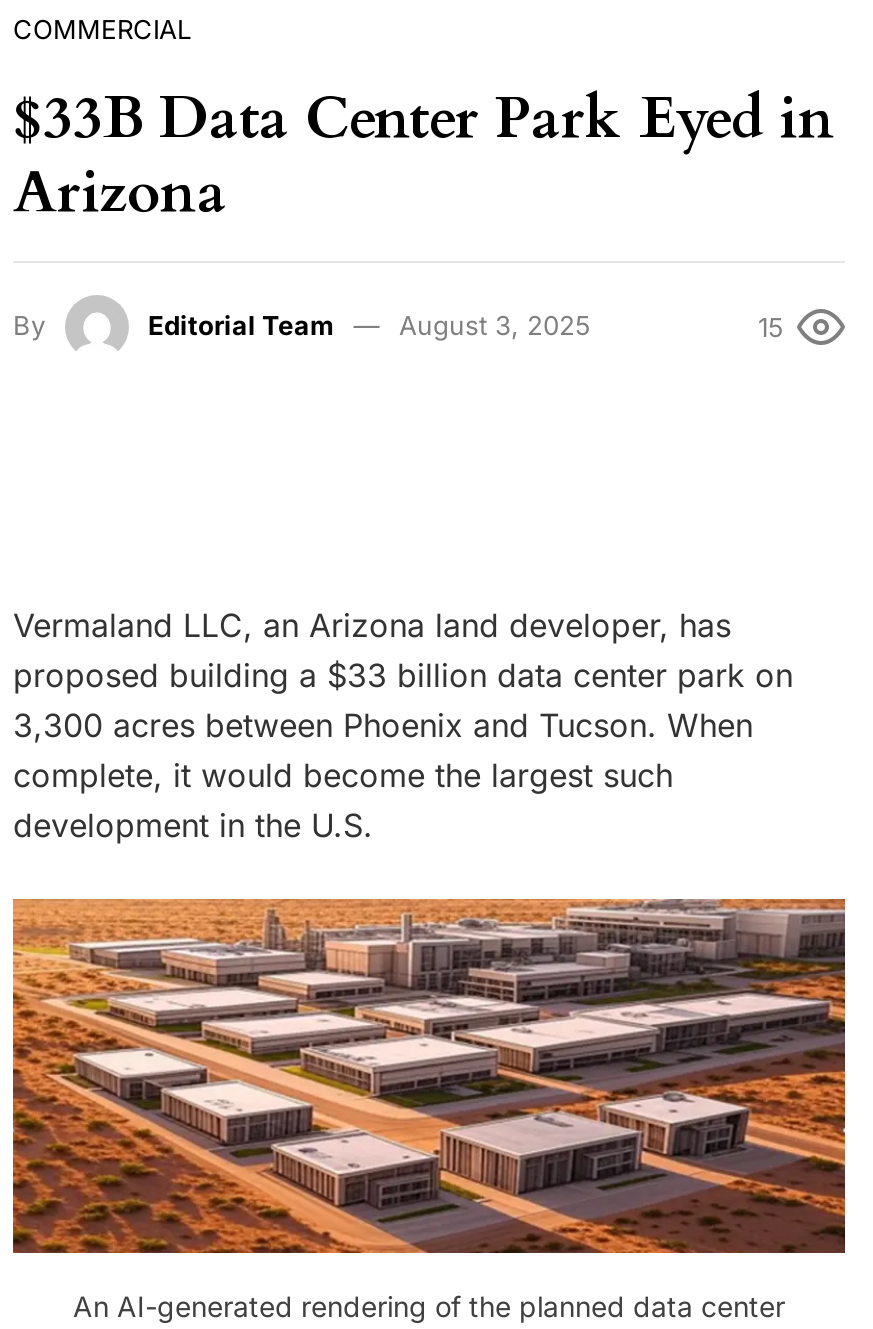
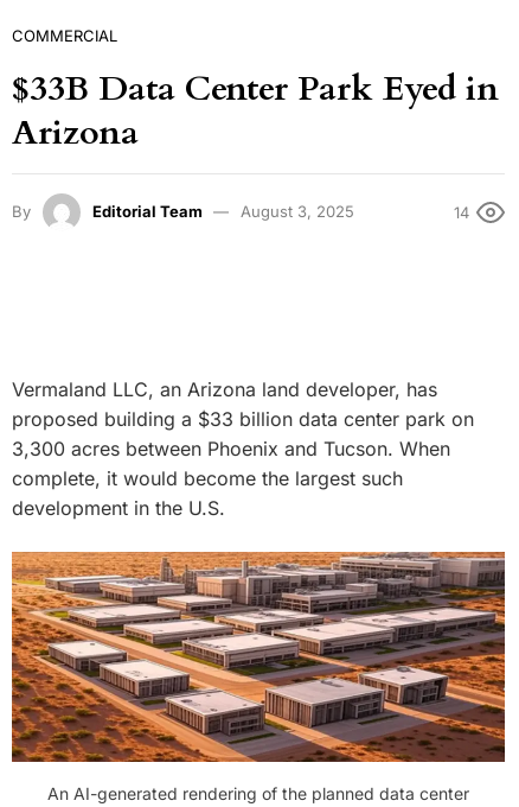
- 15
+ 14
